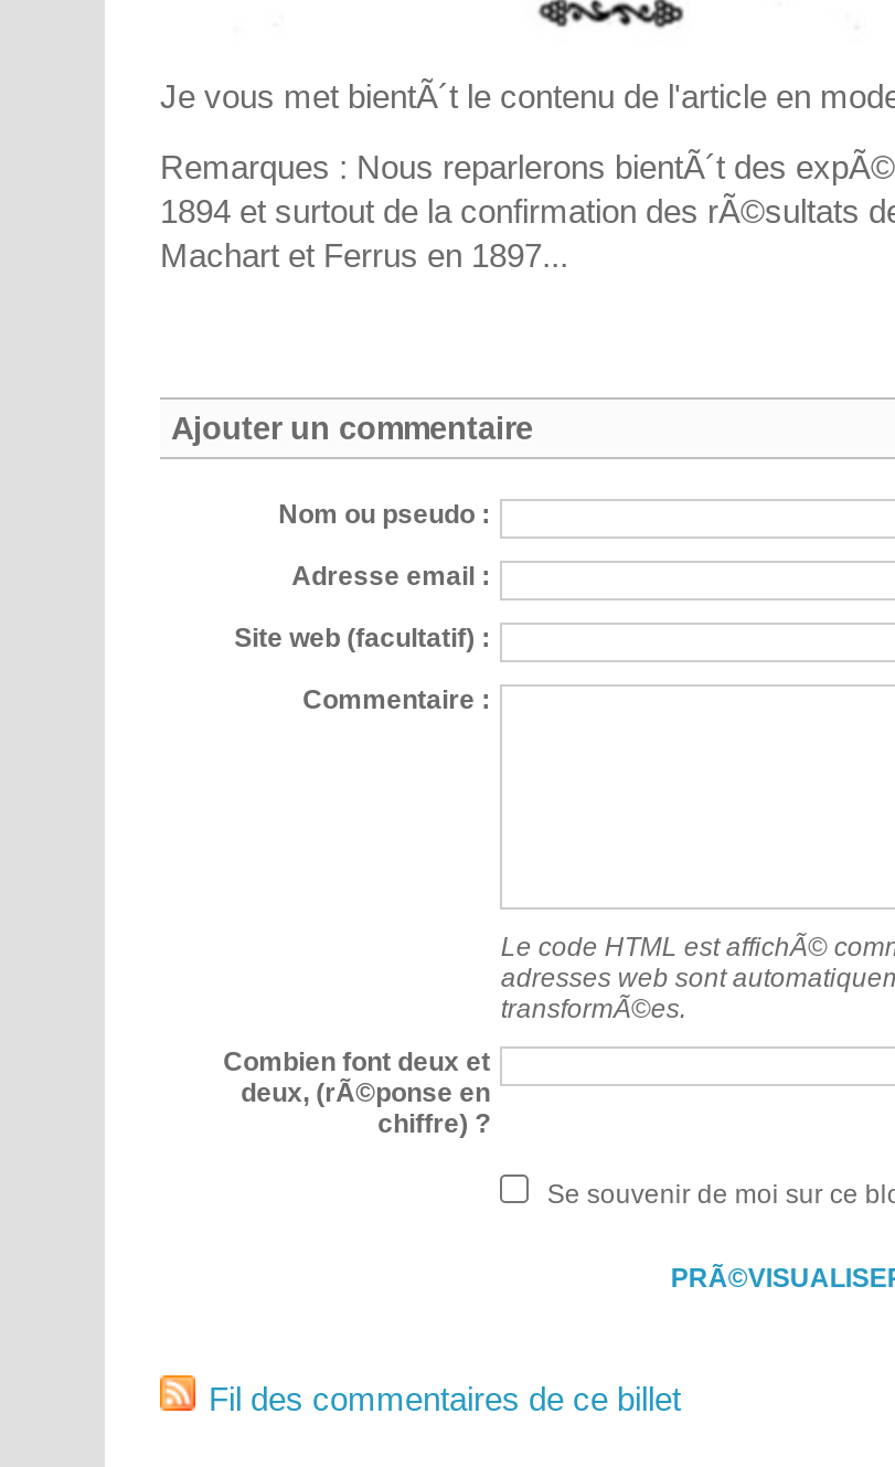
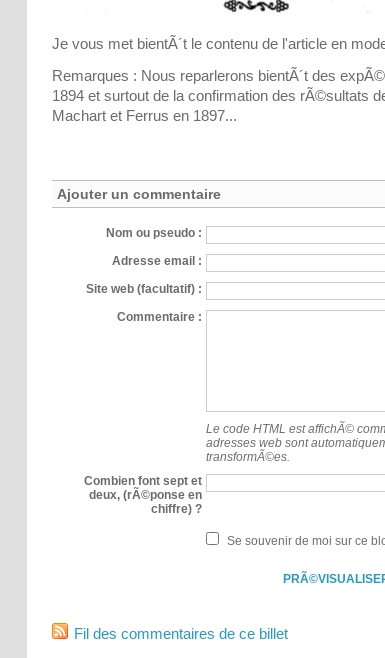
- Combien font deux et
+ Combien font sept et
